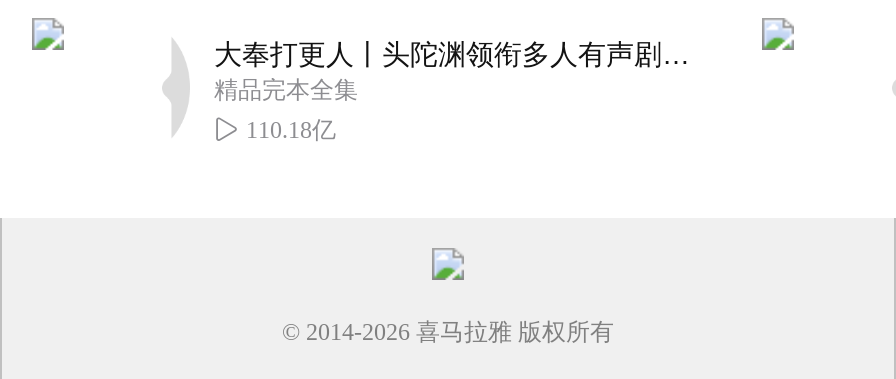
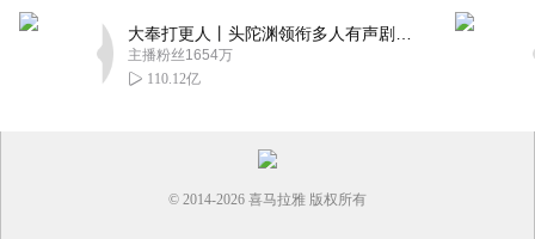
- 精品完本全集
- 110.18亿
+ 主播粉丝1654万
+ 110.12亿
